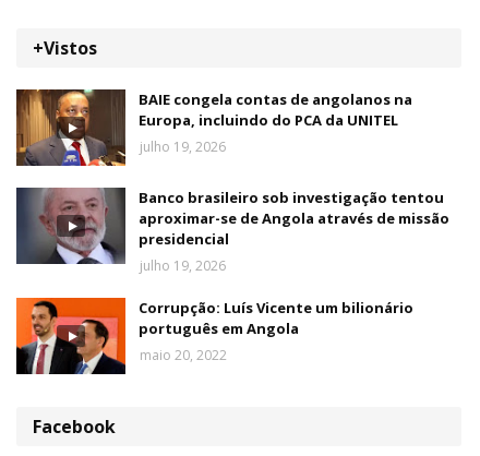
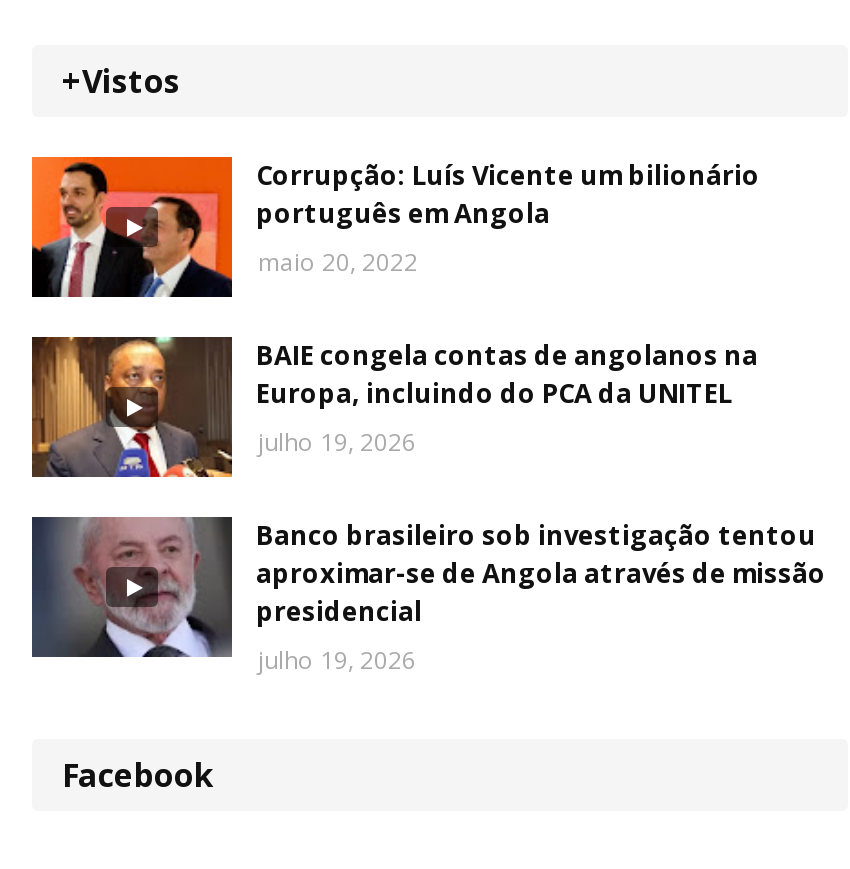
moved down: [image] | BAIE congela contas de angolanos na | Europa, incluindo do PCA da UNITEL | julho 19, 2026 | Banco brasileiro sob investigação tentou | aproximar-se de Angola através de missão | presidencial | julho 19, 2026

moved up: [image] | Corrupção: Luís Vicente um bilionário | português em Angola | maio 20, 2022
